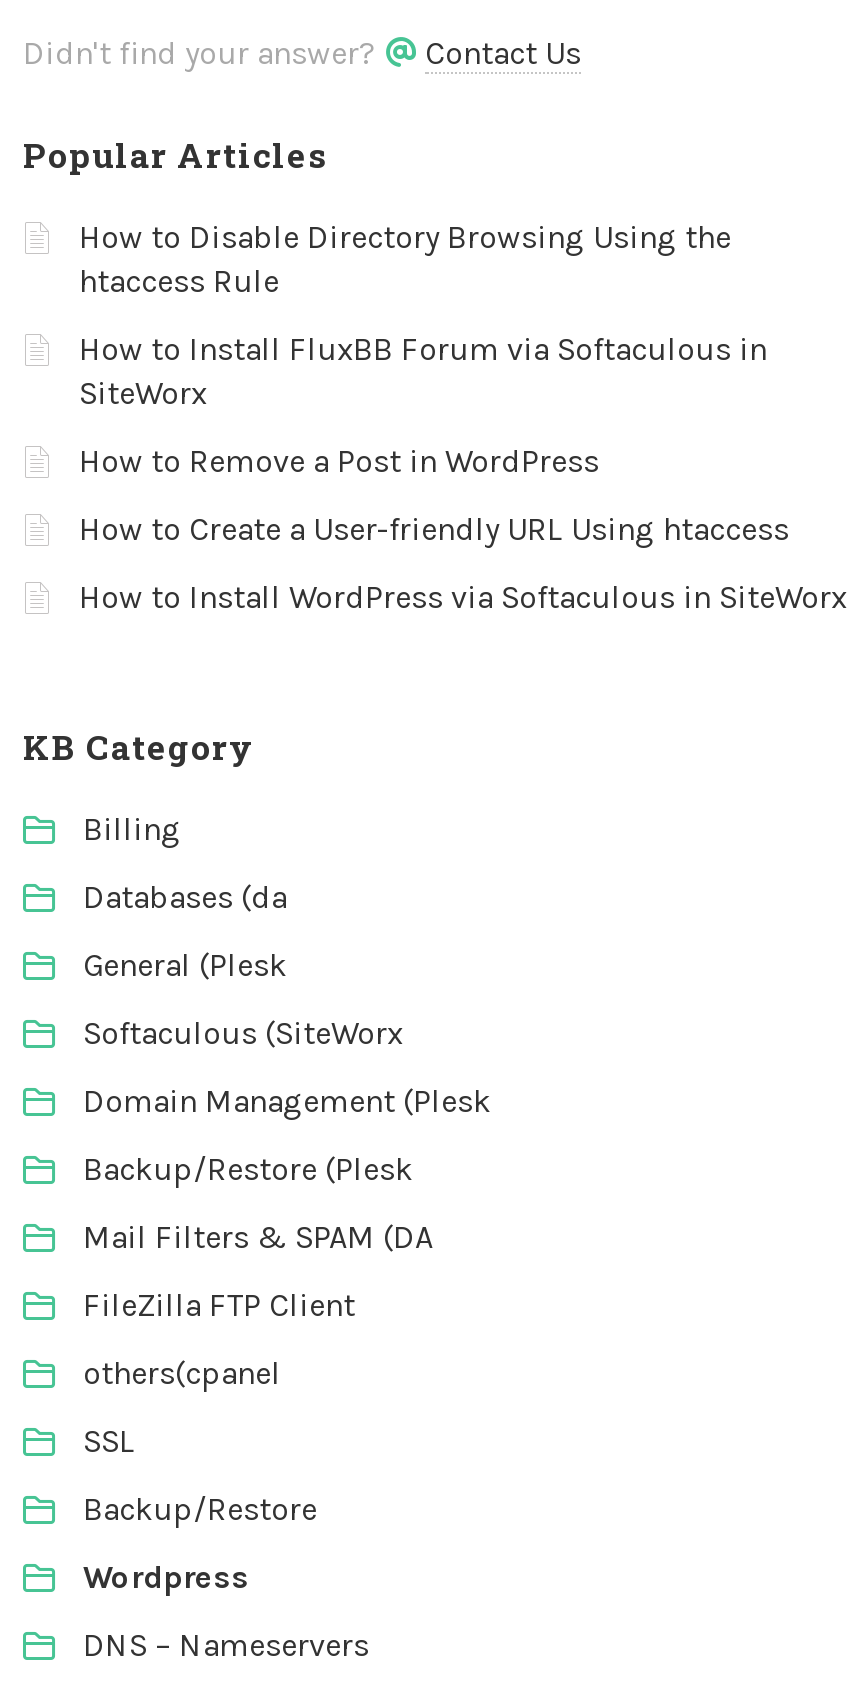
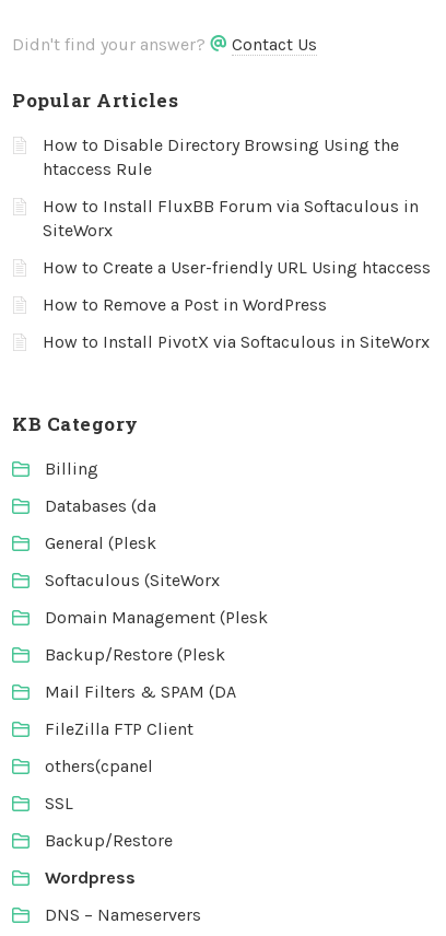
moved down: How to Remove a Post in WordPress

moved up: How to Create a User-friendly URL Using htaccess

- How to Install WordPress via Softaculous in SiteWorx
+ How to Install PivotX via Softaculous in SiteWorx
